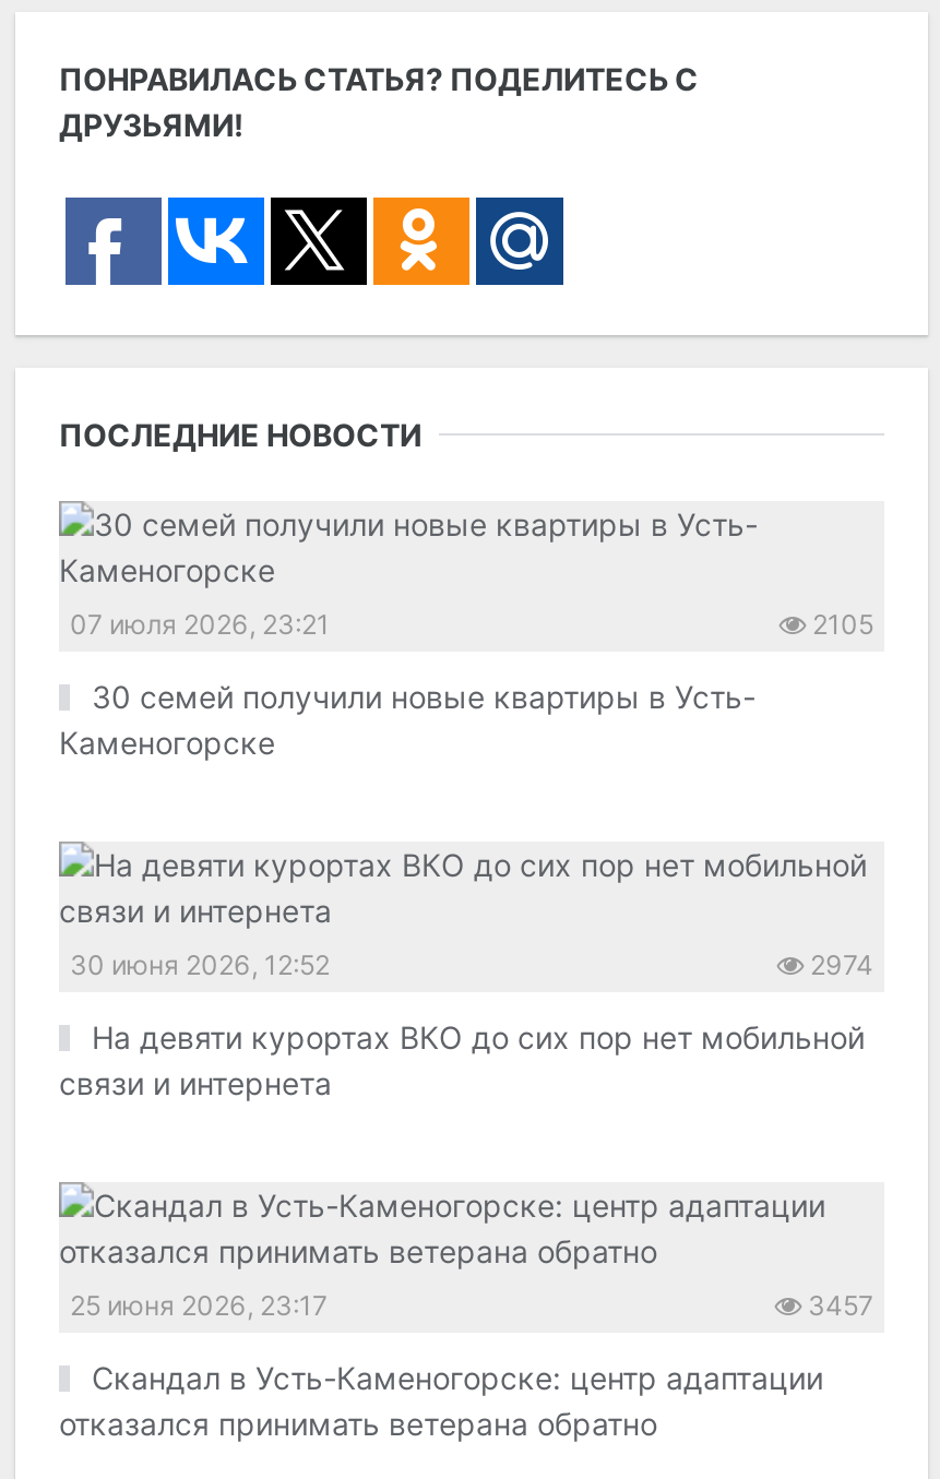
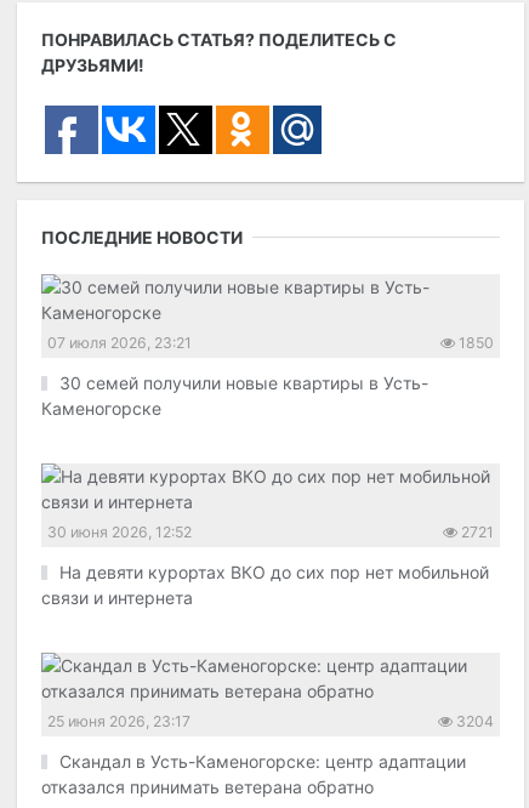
- 2105
+ 1850

- 2974
+ 2721

- 3457
+ 3204
